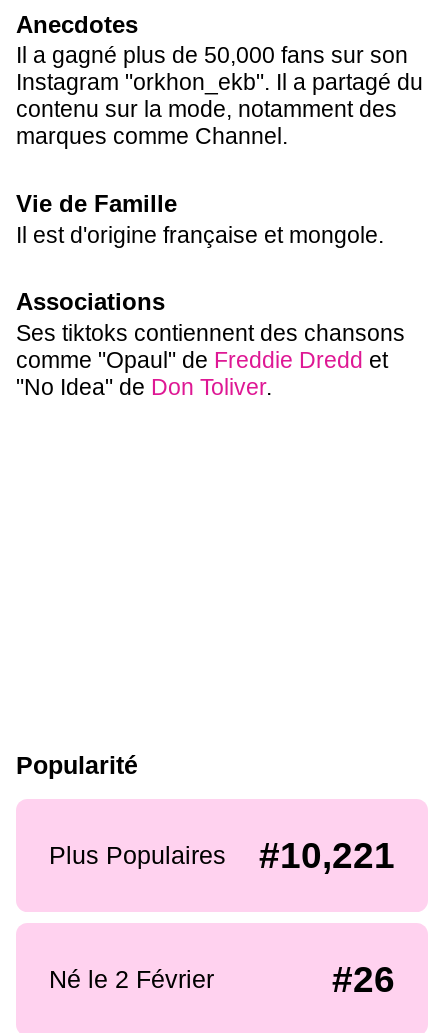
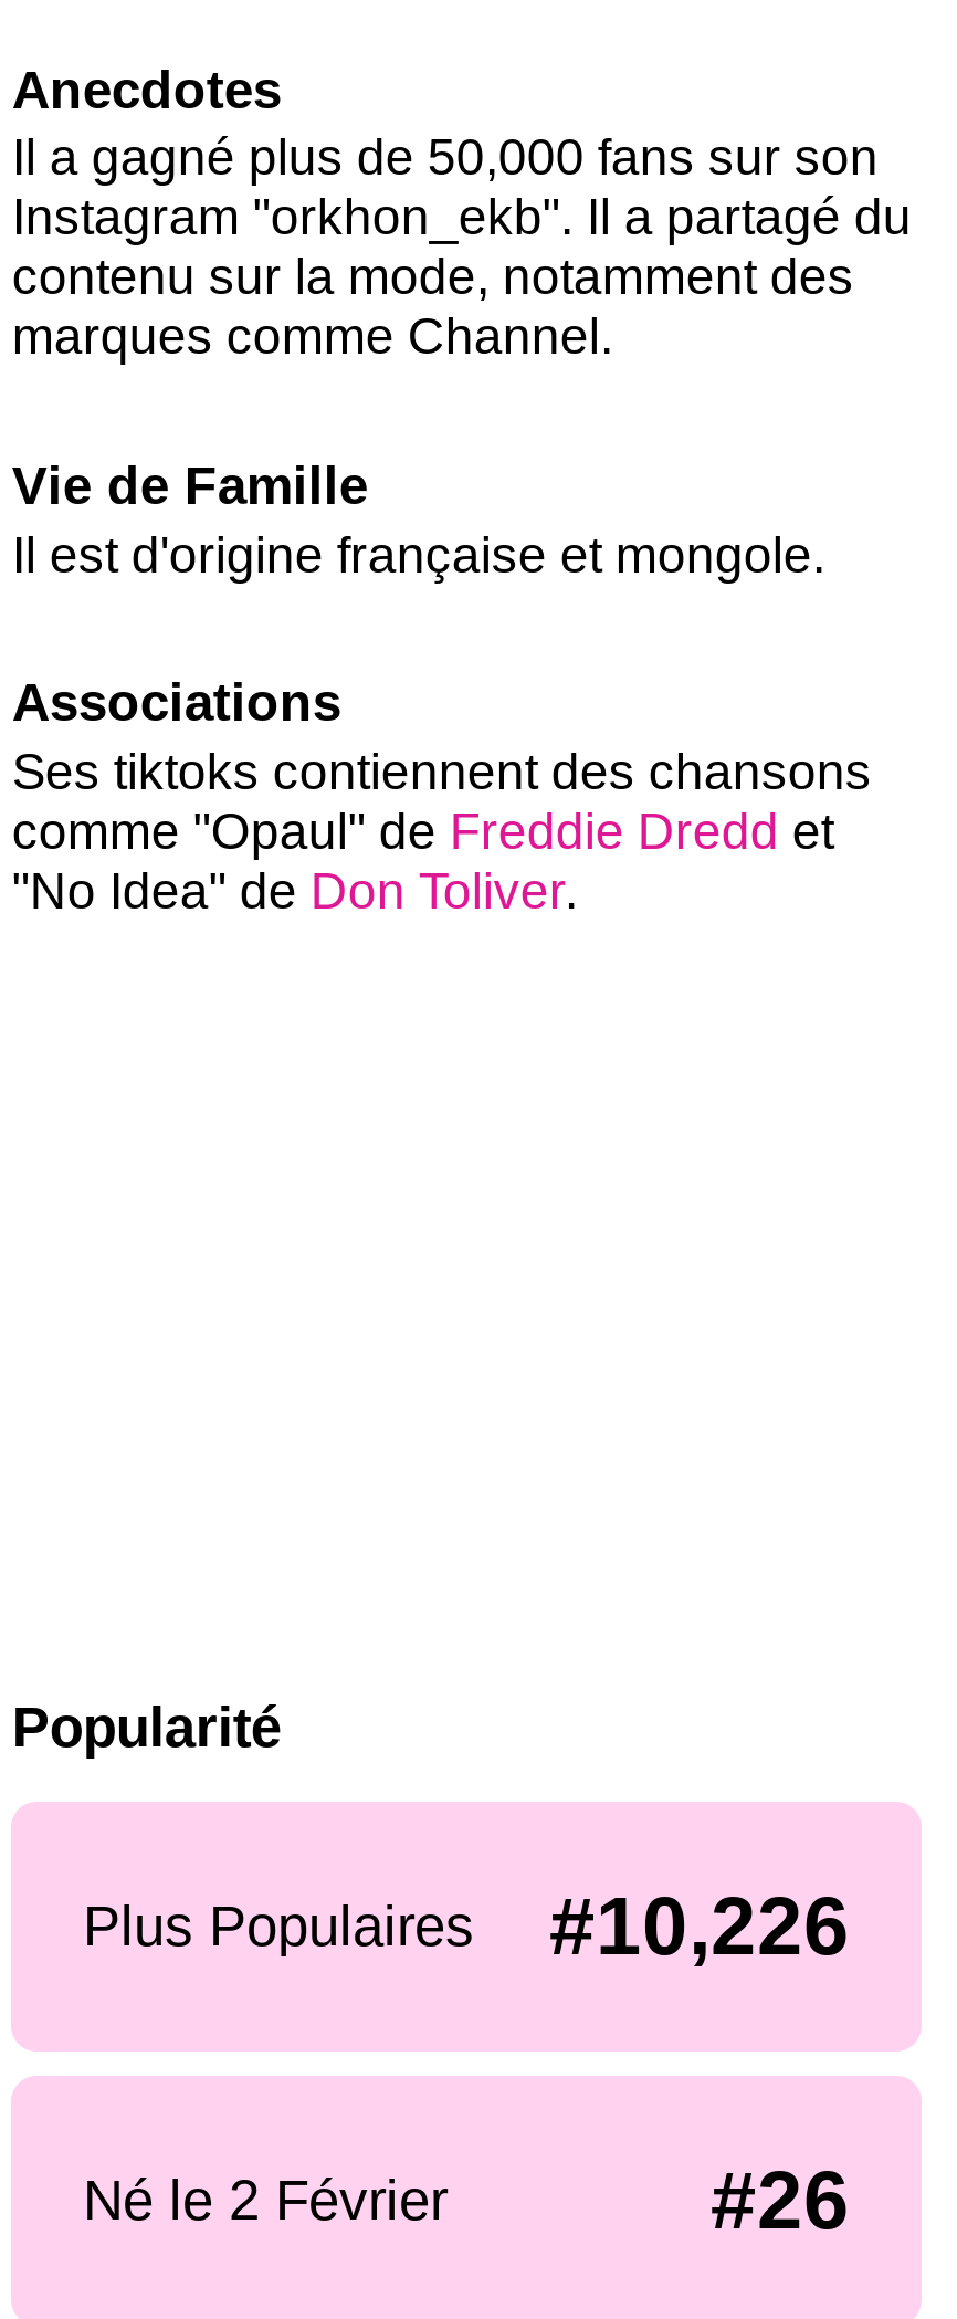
- Plus Populaires #10,221
+ Plus Populaires #10,226
